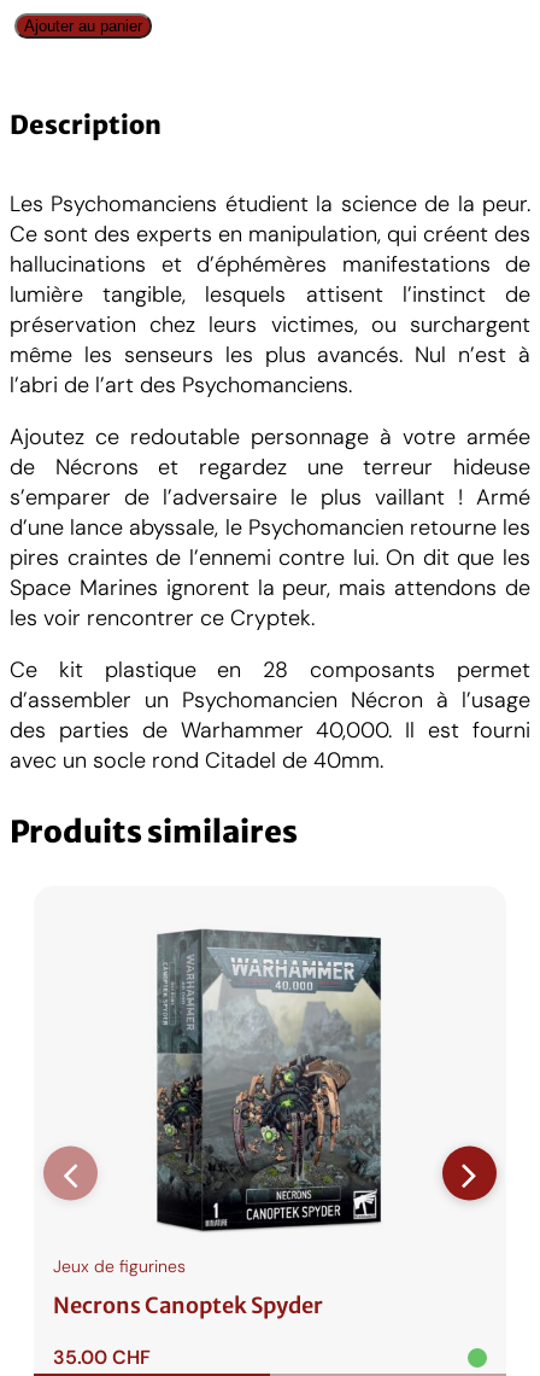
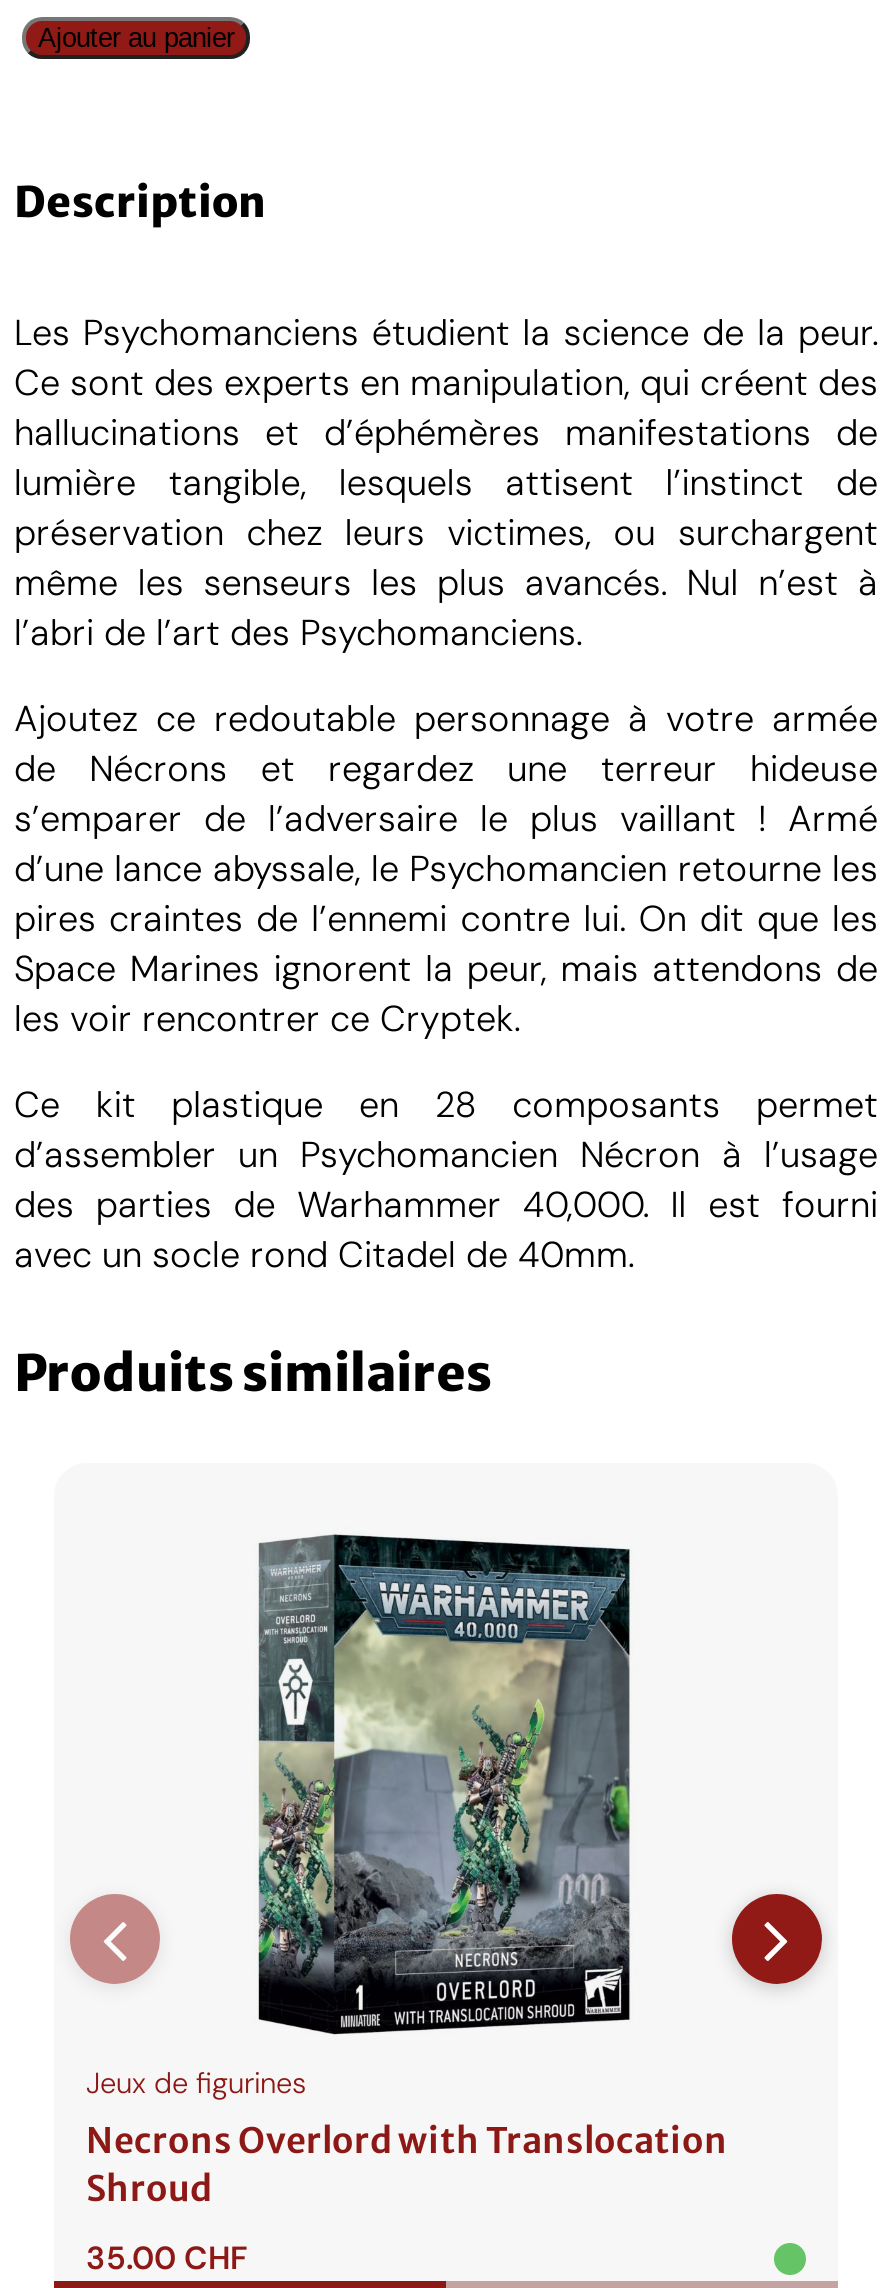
- [image]
+ [image]

- Necrons Canoptek Spyder
+ Necrons Overlord with Translocation
+ Shroud
